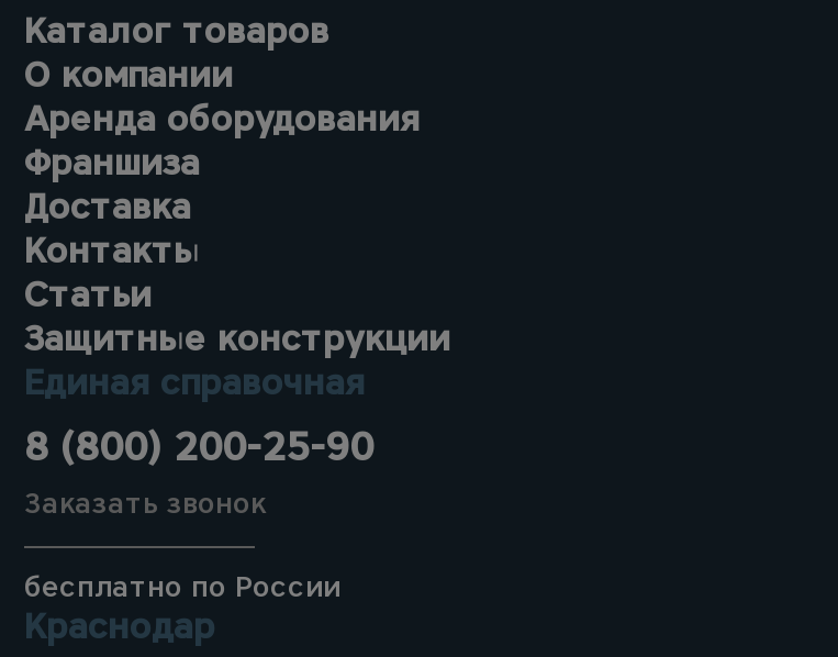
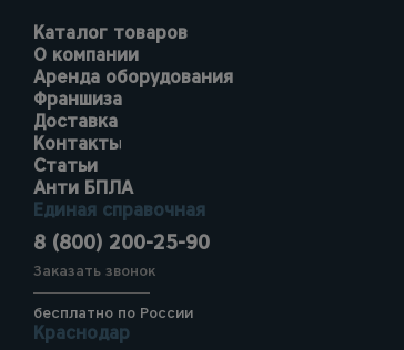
- Защитные конструкции
+ Анти БПЛА
